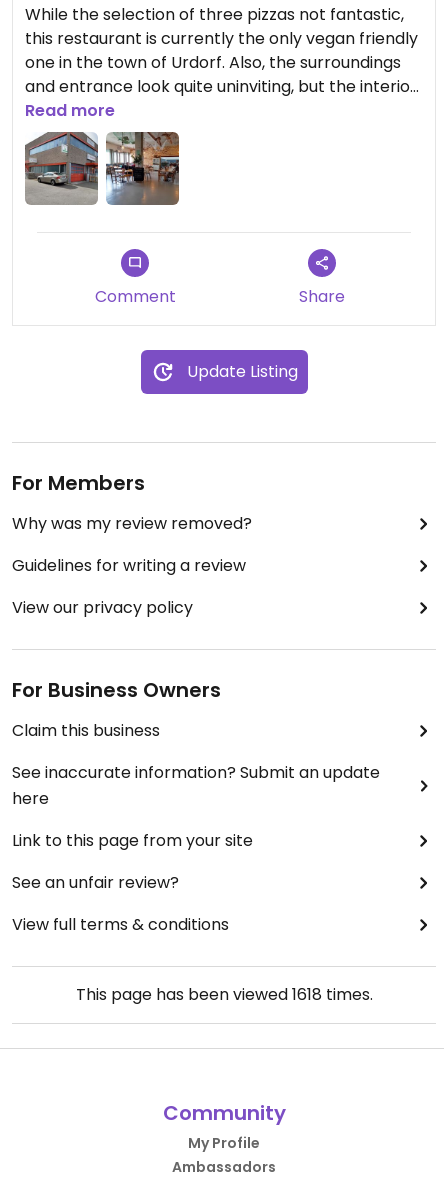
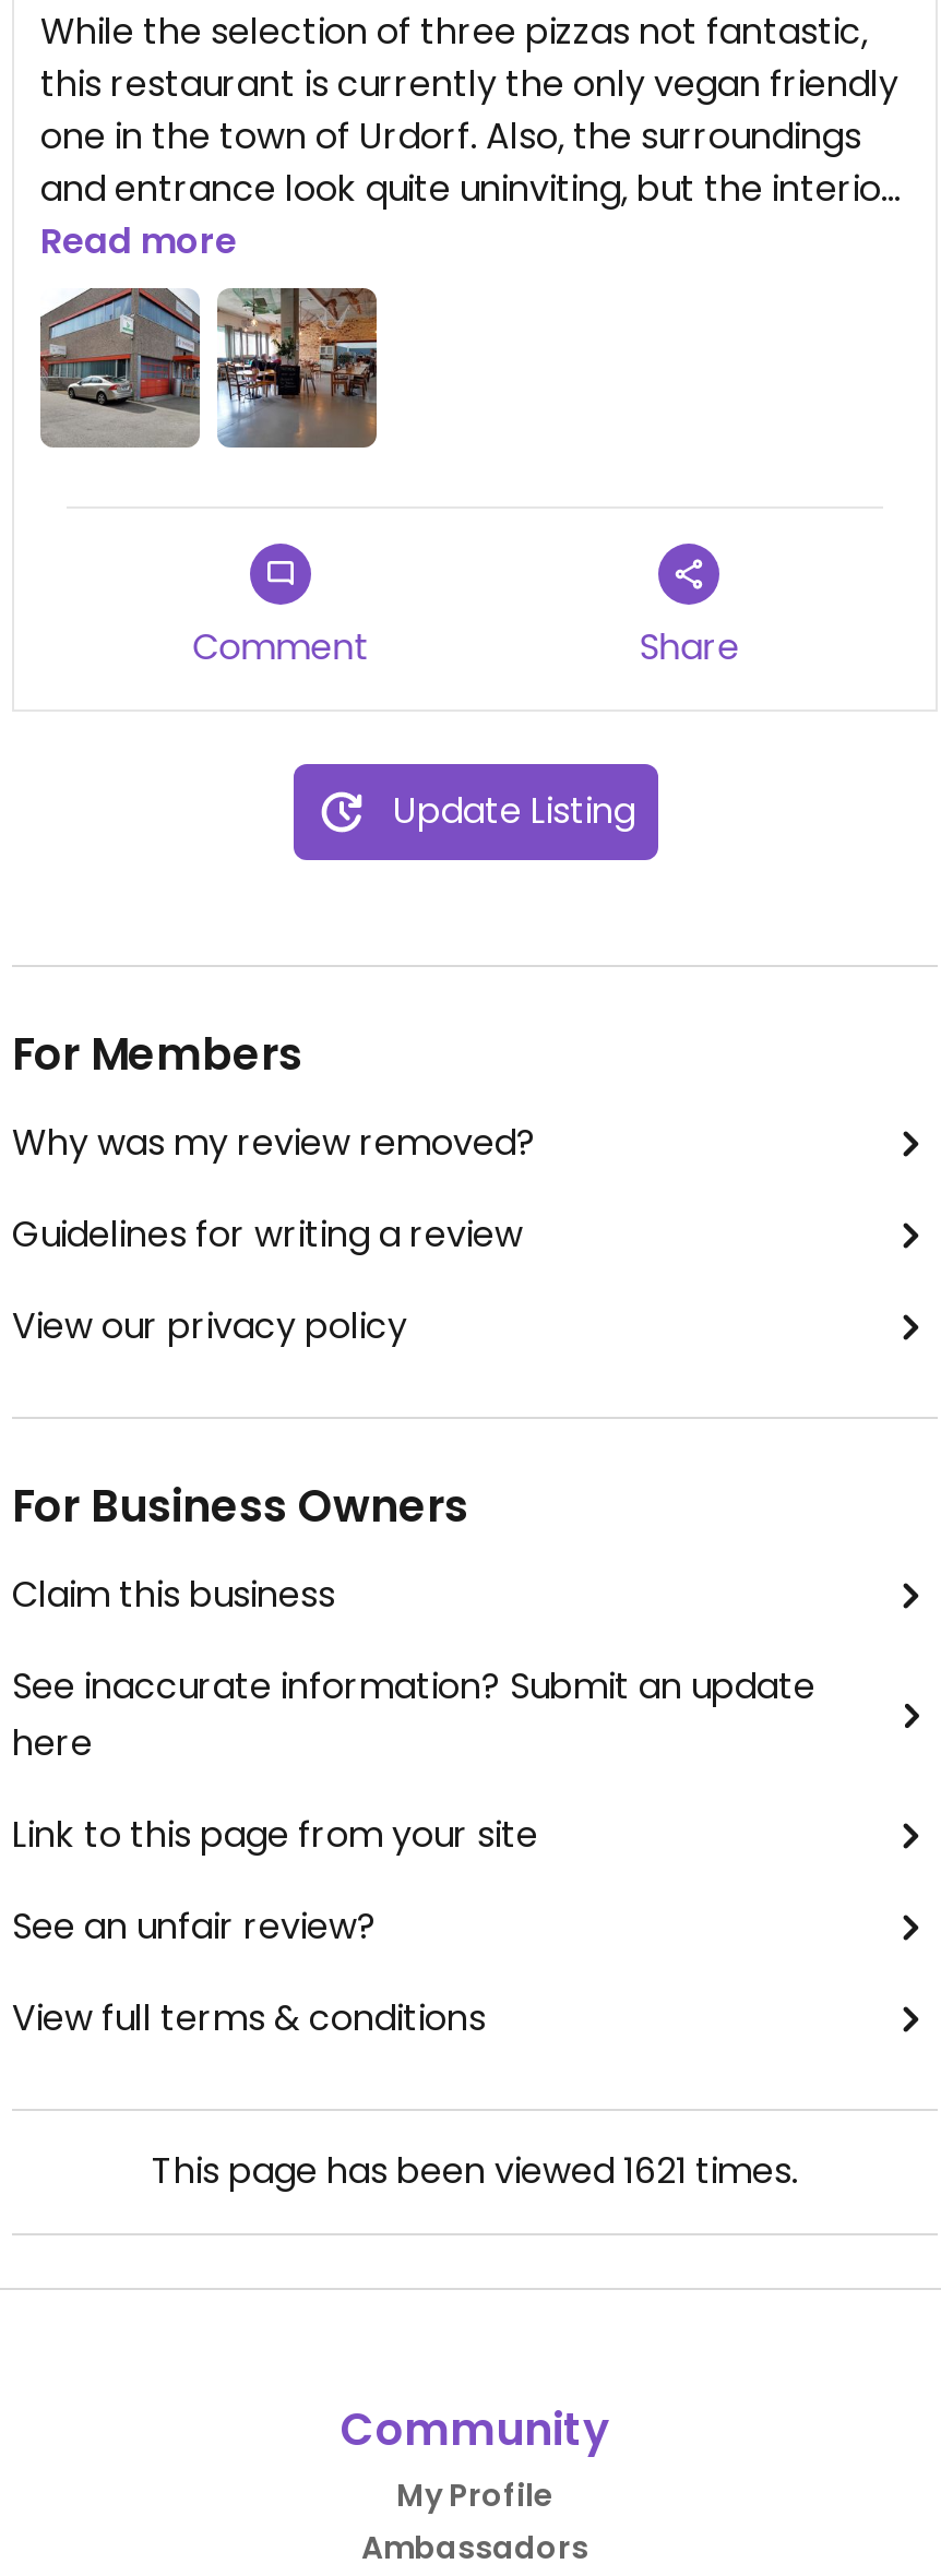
- This page has been viewed 1618 times.
+ This page has been viewed 1621 times.
